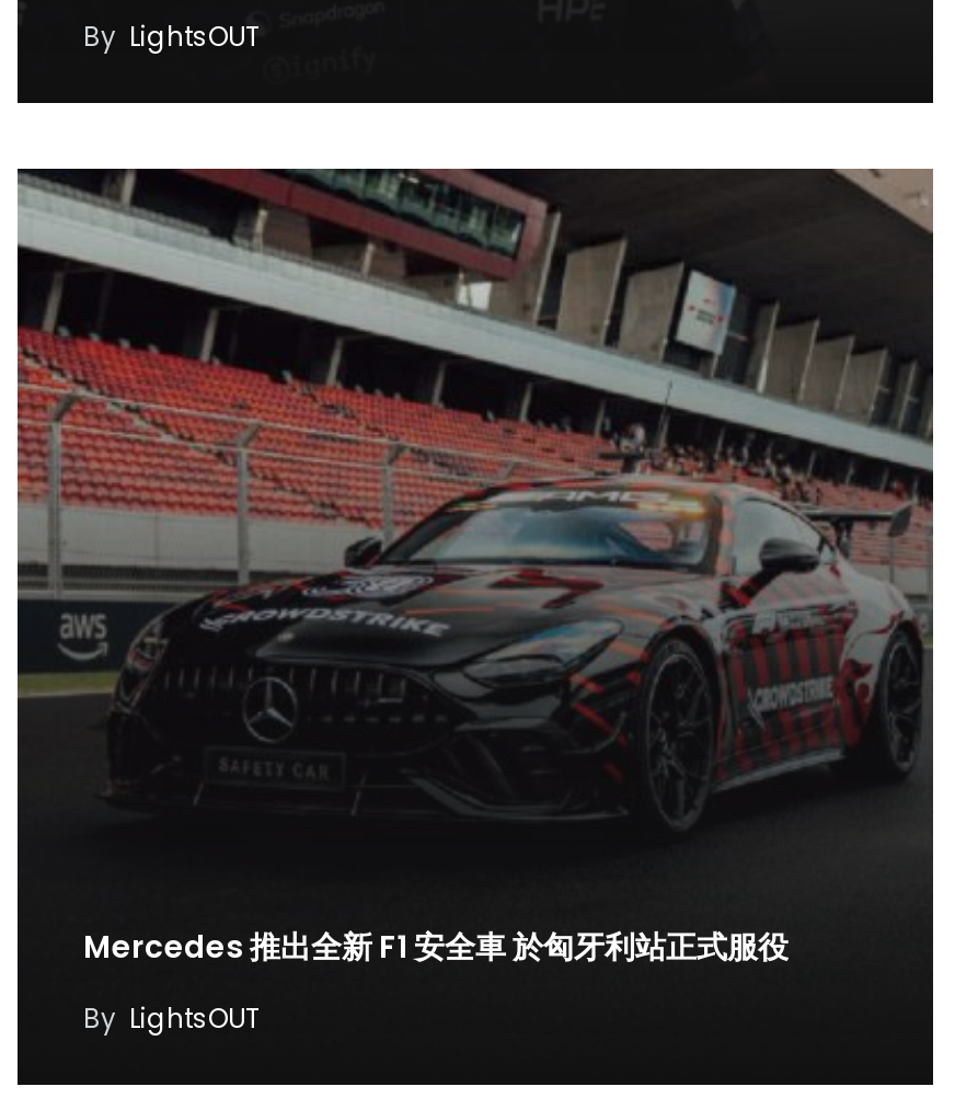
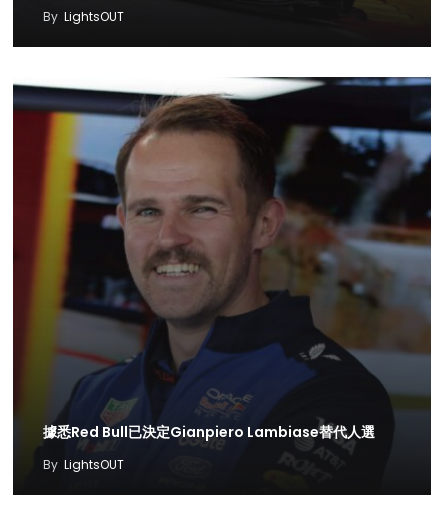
- [image]
- Mercedes 推出全新 F1 安全車 於匈牙利站正式服役
+ [image]
+ 據悉Red Bull已決定Gianpiero Lambiase替代人選
